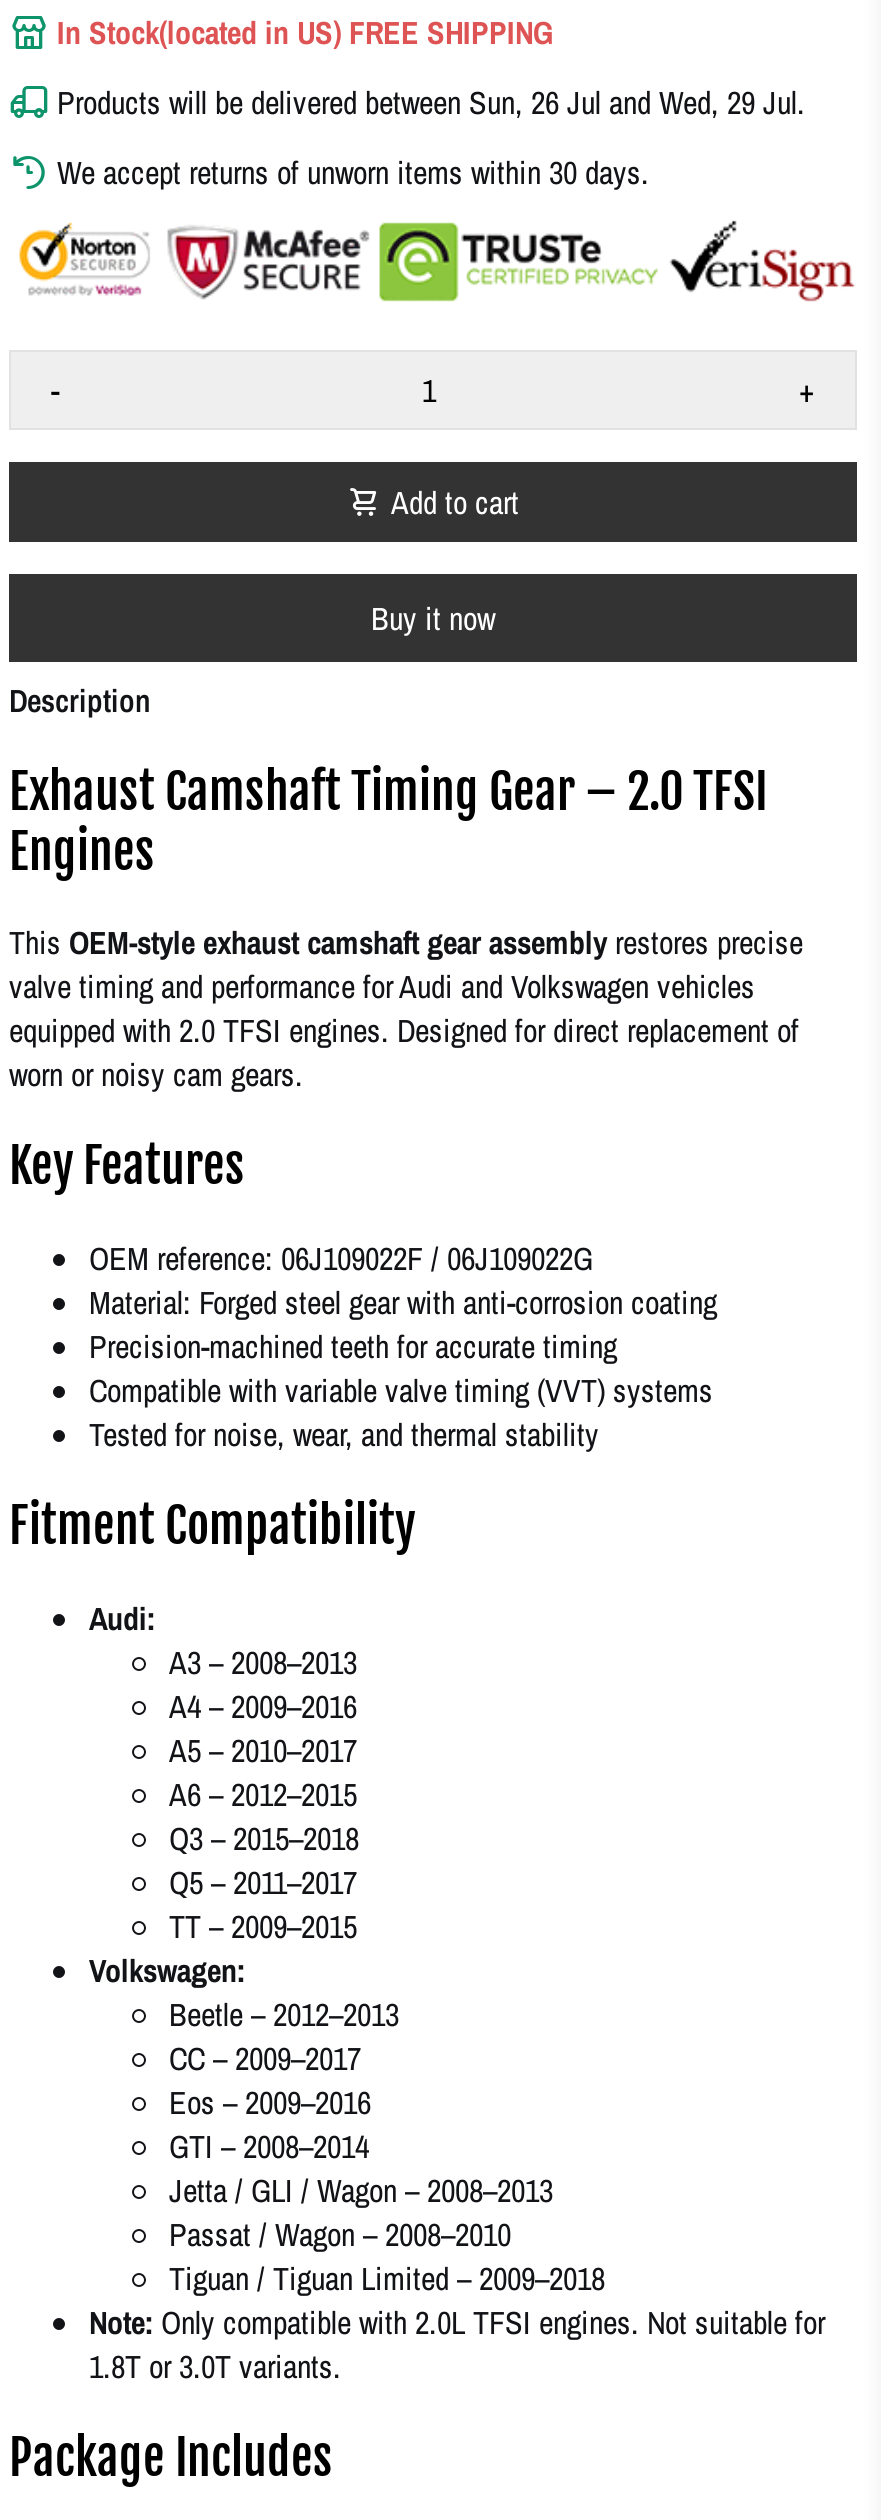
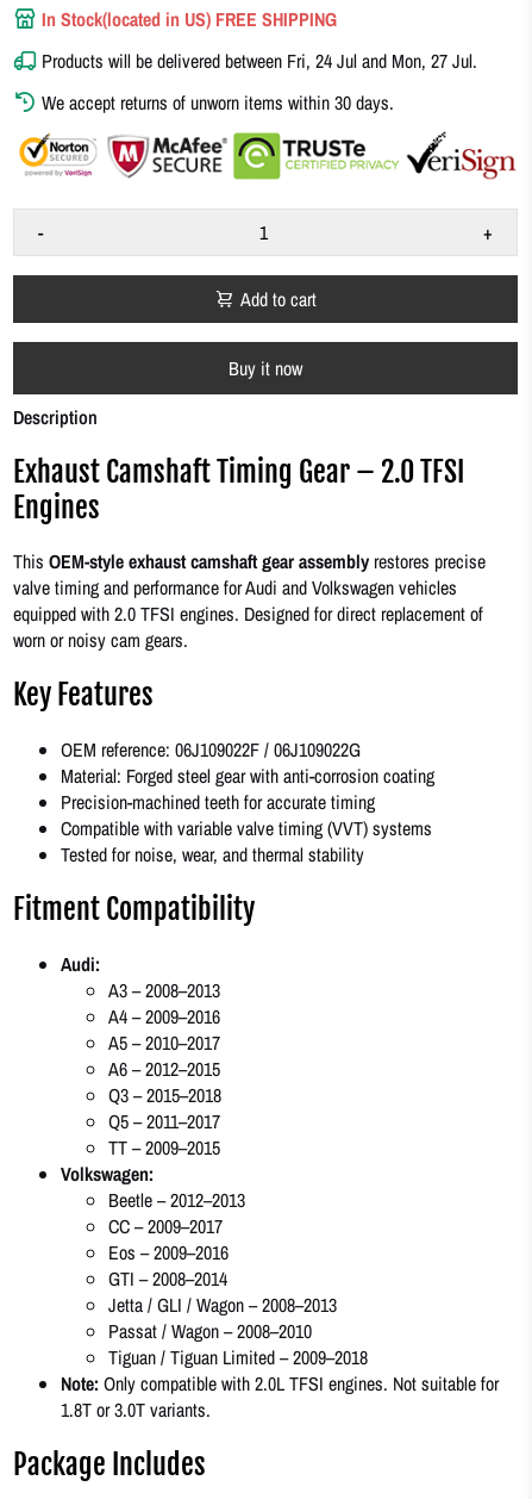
- Products will be delivered between Sun, 26 Jul and Wed, 29 Jul.
+ Products will be delivered between Fri, 24 Jul and Mon, 27 Jul.
